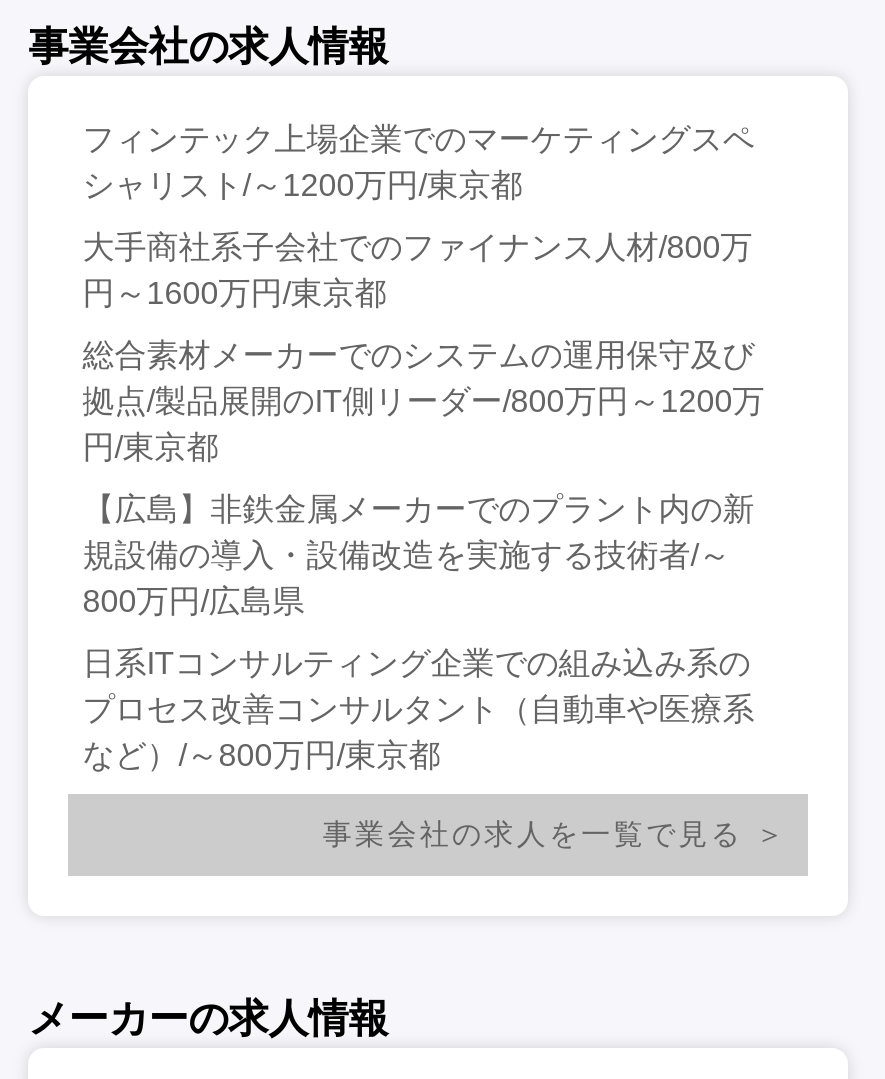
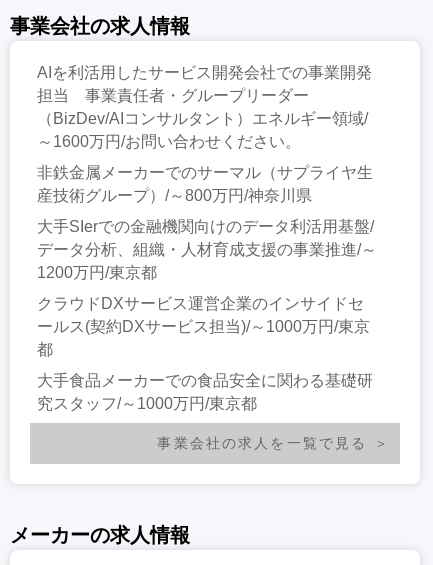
- フィンテック上場企業でのマーケティングスペ
- シャリスト/～1200万円/東京都
+ AIを利活用したサービス開発会社での事業開発
+ 担当 事業責任者・グループリーダー
+ （BizDev/AIコンサルタント）エネルギー領域/
+ ～1600万円/お問い合わせください。

- 大手商社系子会社でのファイナンス人材/800万
- 円～1600万円/東京都
+ 非鉄金属メーカーでのサーマル（サプライヤ生
+ 産技術グループ）/～800万円/神奈川県

- 総合素材メーカーでのシステムの運用保守及び
- 拠点/製品展開のIT側リーダー/800万円～1200万
- 円/東京都
+ 大手SIerでの金融機関向けのデータ利活用基盤/
+ データ分析、組織・人材育成支援の事業推進/～
+ 1200万円/東京都

- 【広島】非鉄金属メーカーでのプラント内の新
- 規設備の導入・設備改造を実施する技術者/～
- 800万円/広島県
+ クラウドDXサービス運営企業のインサイドセ
+ ールス(契約DXサービス担当)/～1000万円/東京
+ 都

- 日系ITコンサルティング企業での組み込み系の
- プロセス改善コンサルタント（自動車や医療系
- など）/～800万円/東京都
+ 大手食品メーカーでの食品安全に関わる基礎研
+ 究スタッフ/～1000万円/東京都
